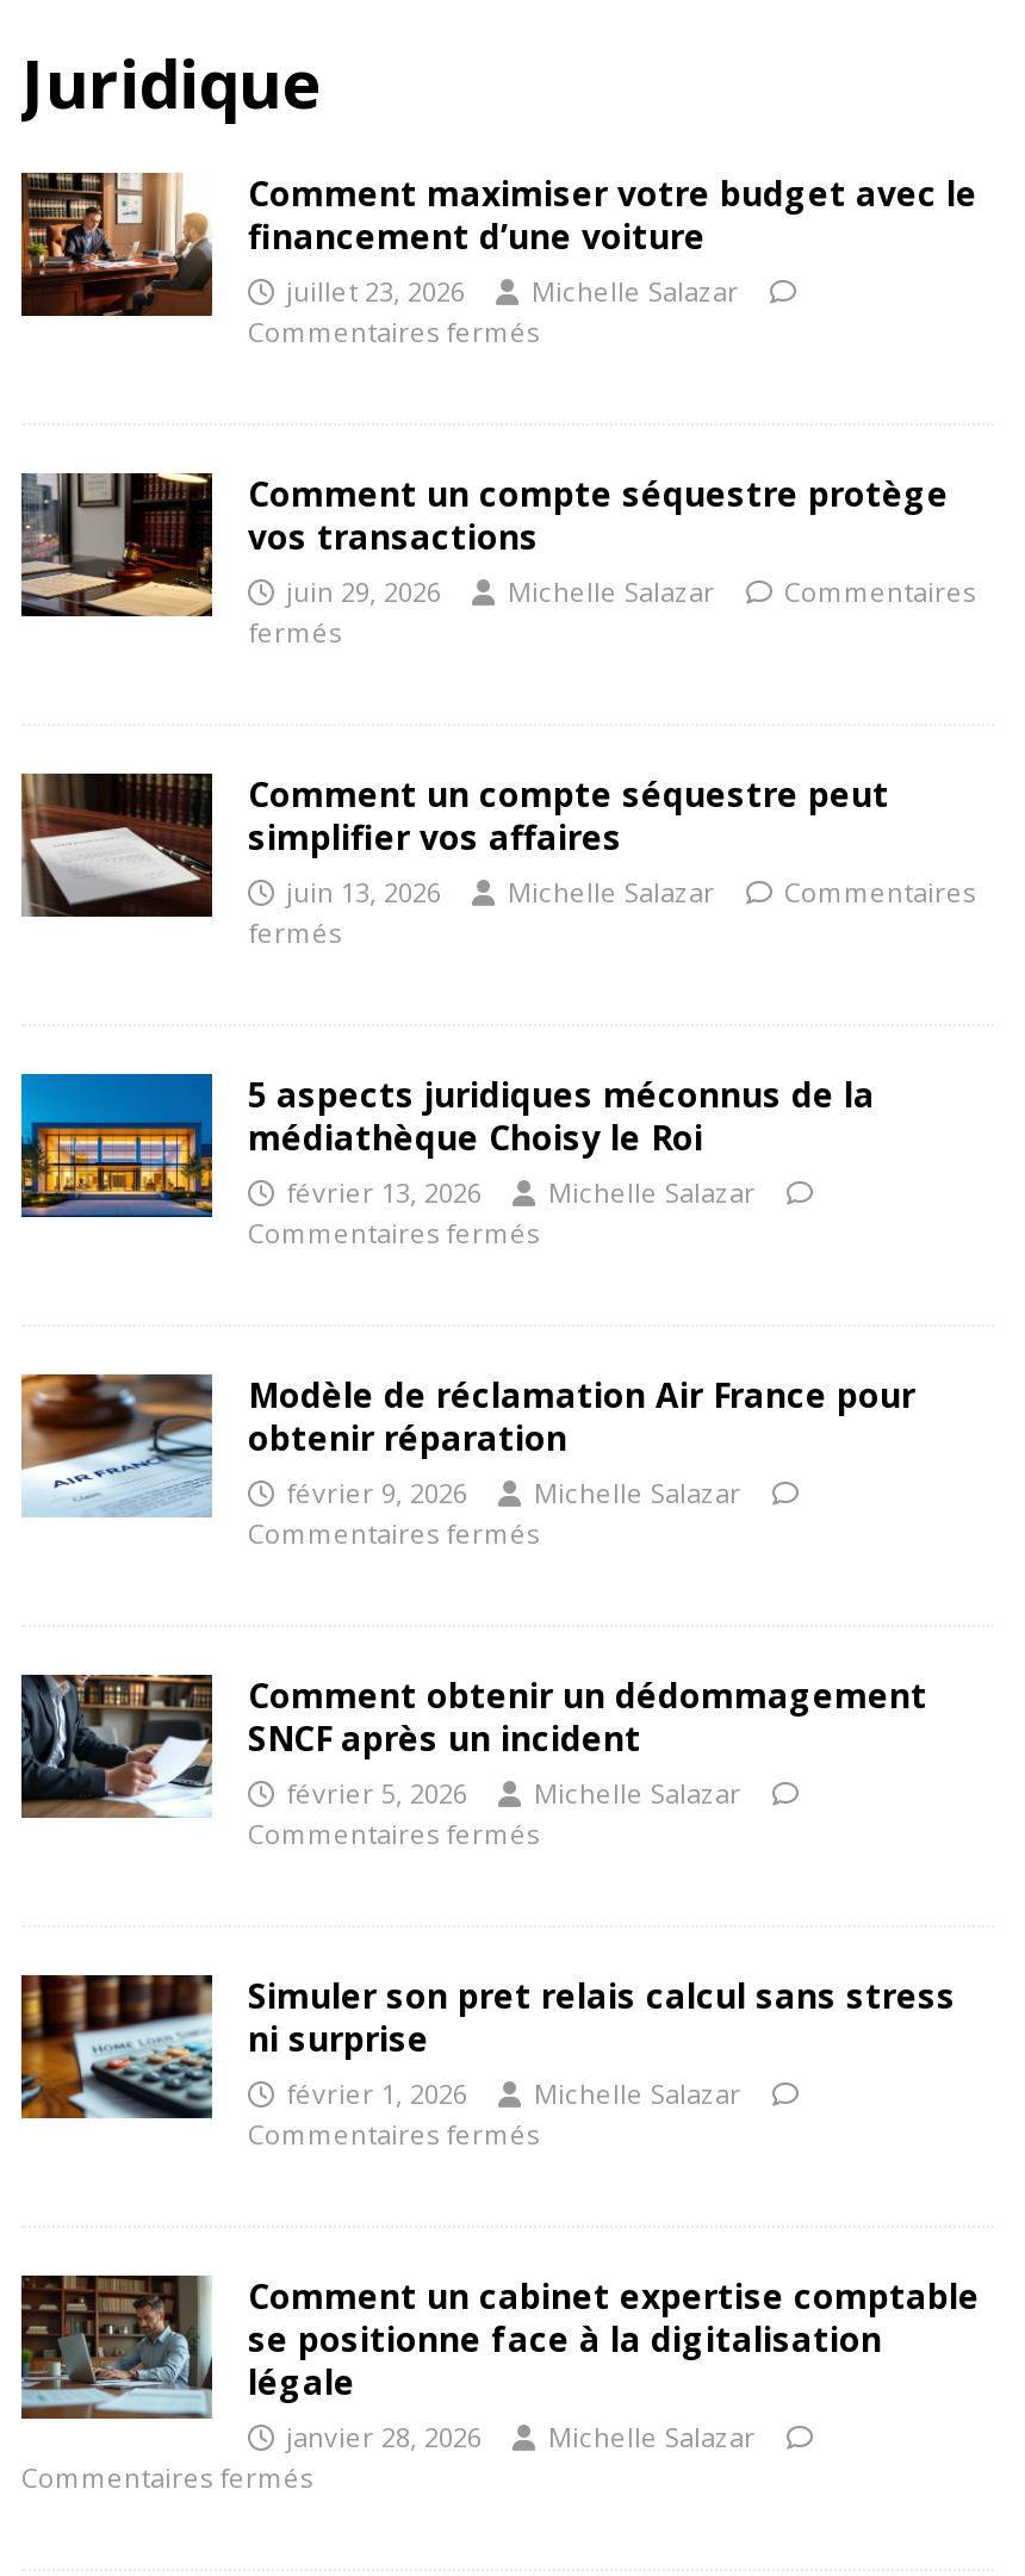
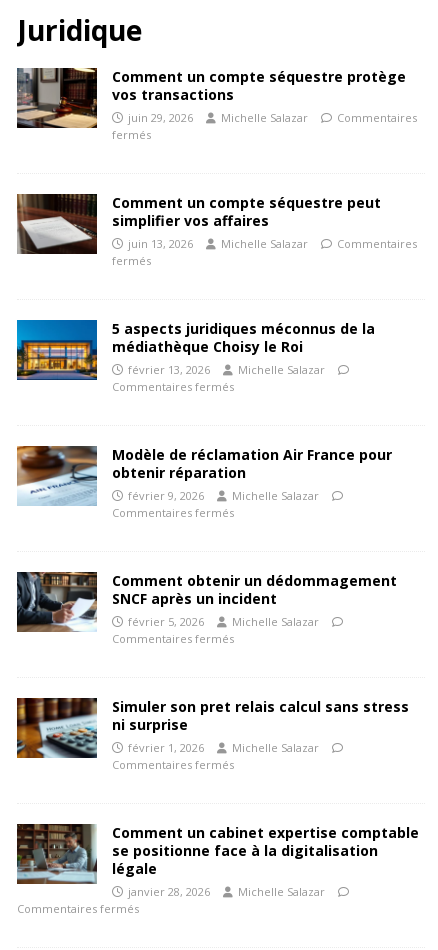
- [image]
- Comment maximiser votre budget avec le
- financement d’une voiture
- juillet 23, 2026
- Michelle Salazar
- Commentaires fermés
